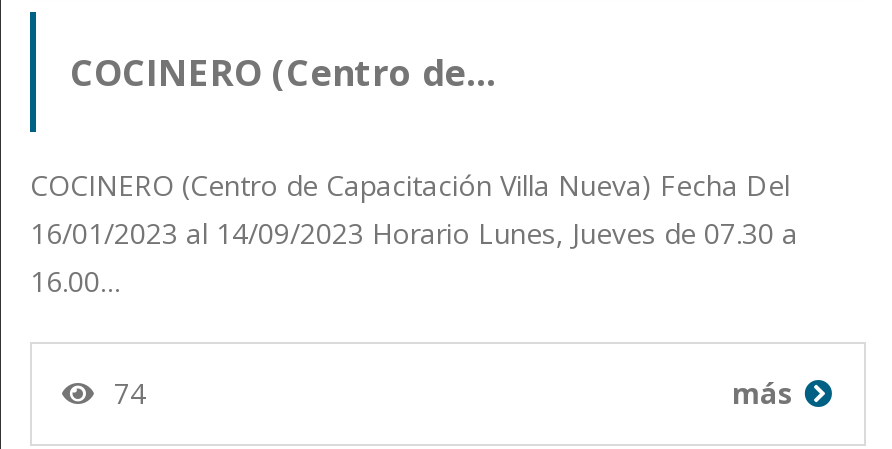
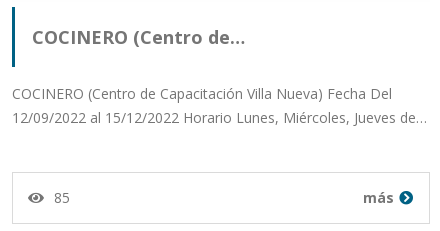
- 16/01/2023 al 14/09/2023 Horario Lunes, Jueves de 07.30 a
- 16.00…
+ 12/09/2022 al 15/12/2022 Horario Lunes, Miércoles, Jueves de…

- 74
+ 85
